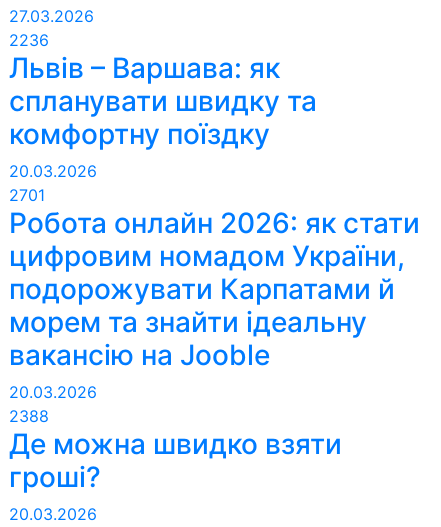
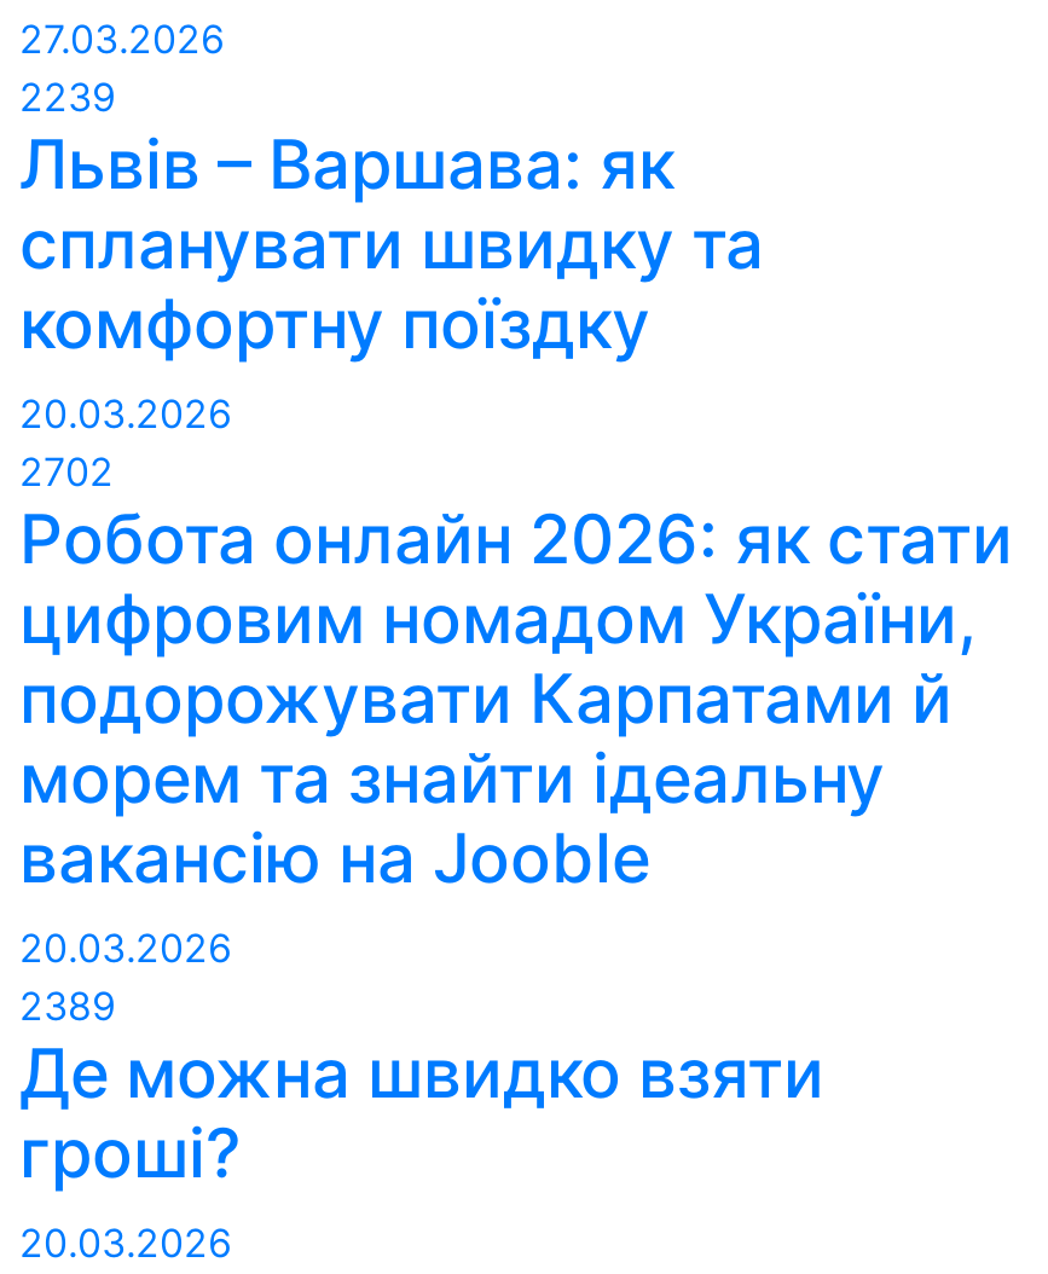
- 2236
+ 2239

- 2701
+ 2702

- 2388
+ 2389
